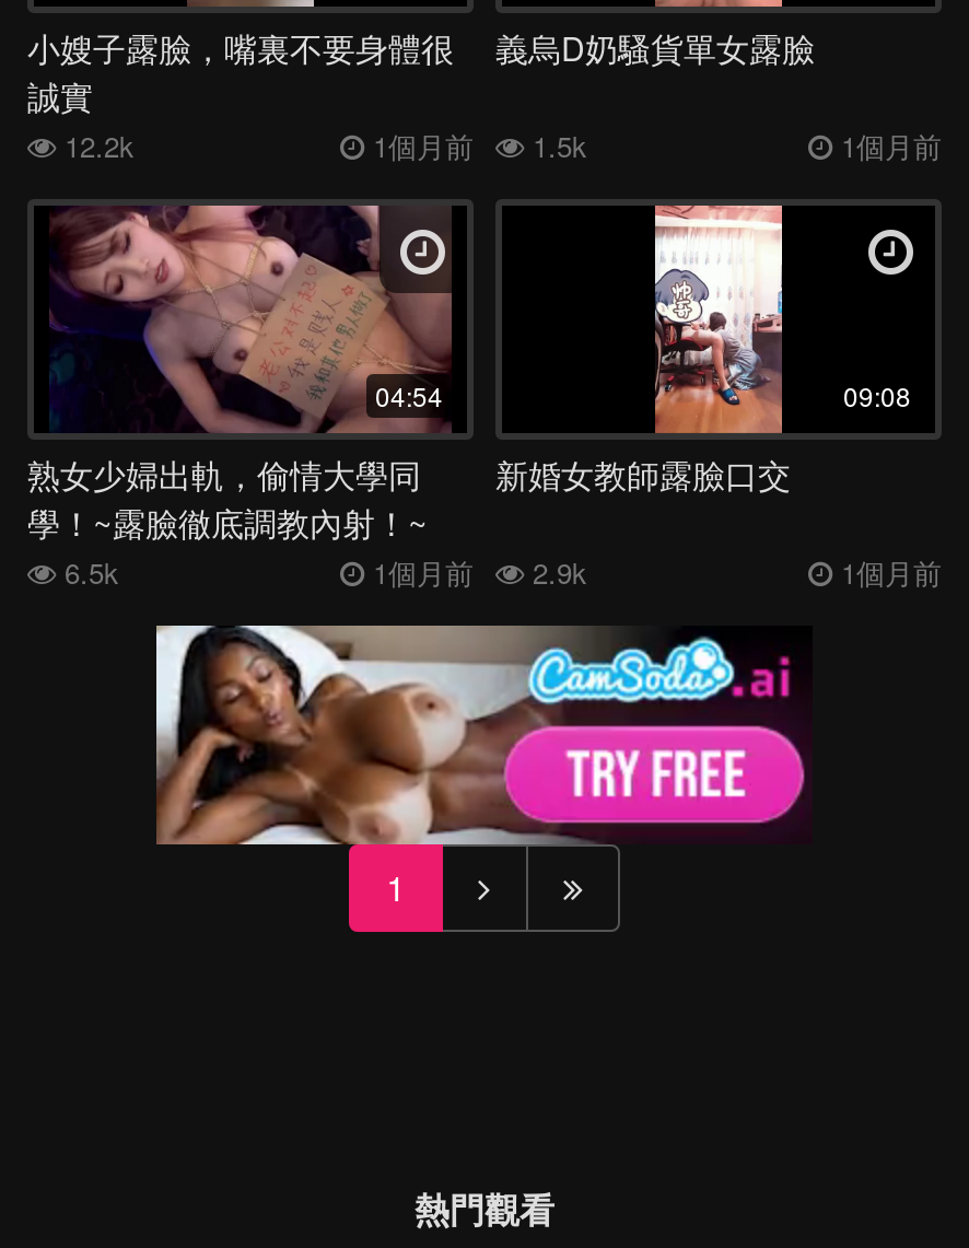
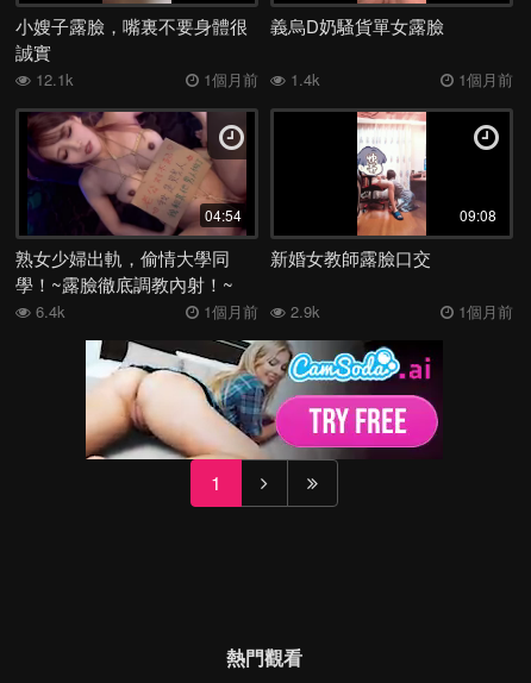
- 12.2k
+ 12.1k

- 1個月前 1.5k
+ 1個月前 1.4k

- 6.5k
+ 6.4k

- [image]
+ [image]
